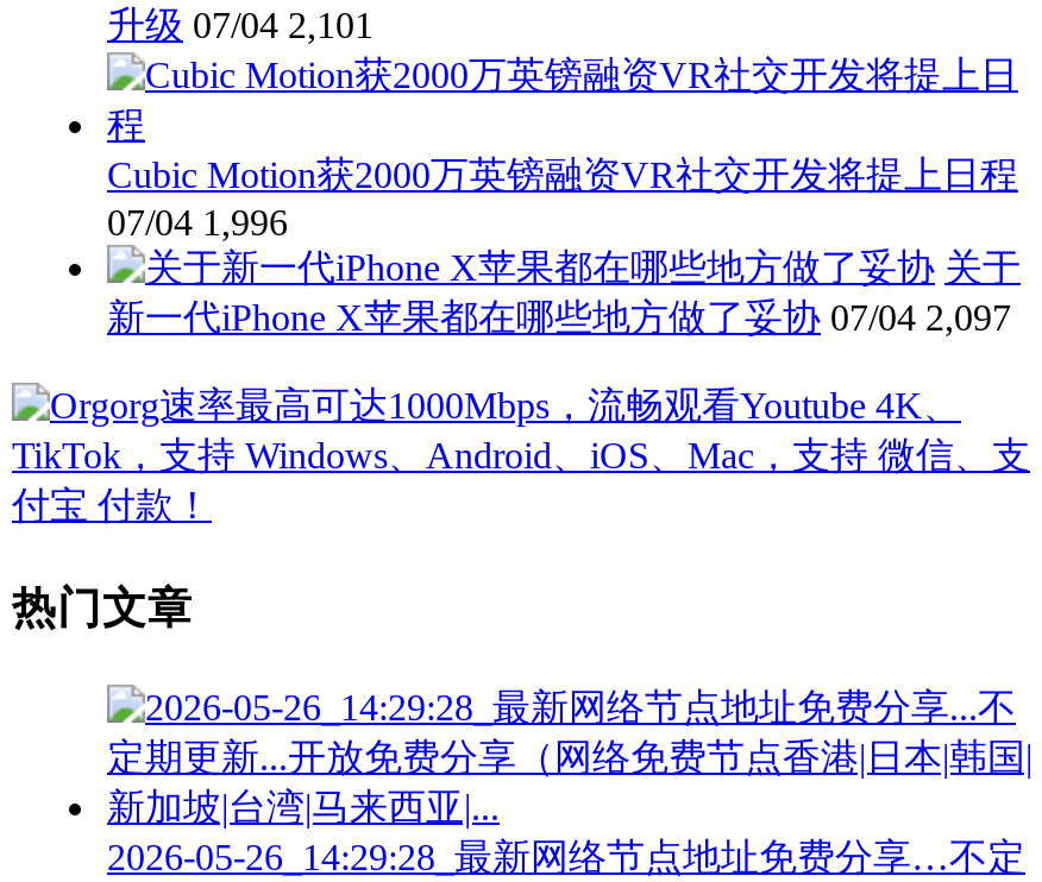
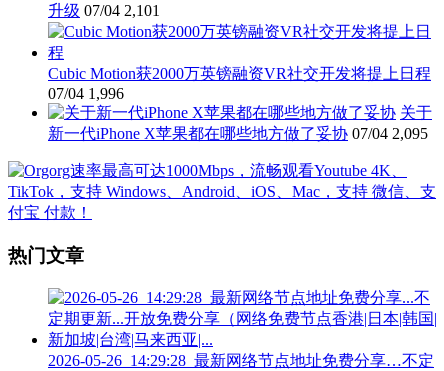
- 新一代iPhone X苹果都在哪些地方做了妥协 07/04 2,097
+ 新一代iPhone X苹果都在哪些地方做了妥协 07/04 2,095
